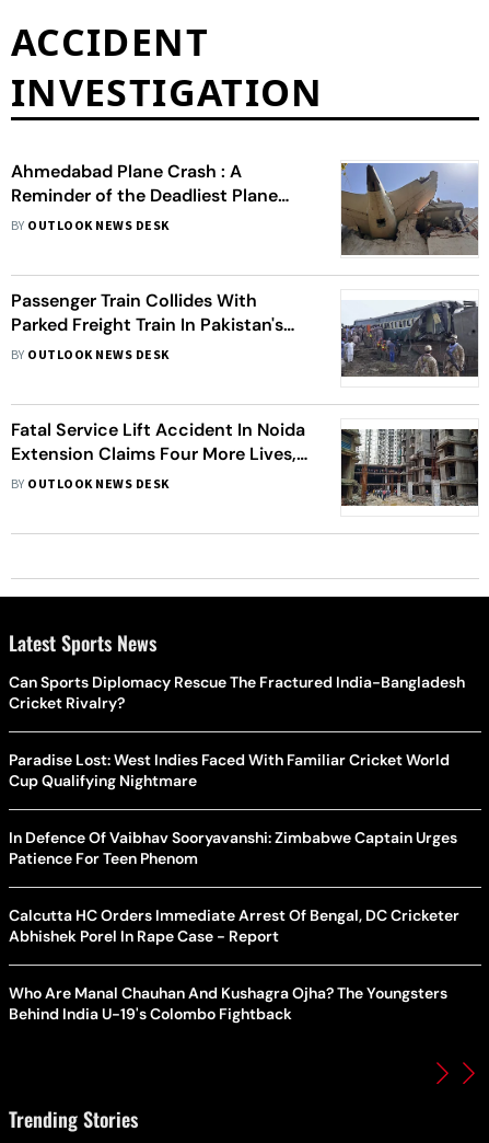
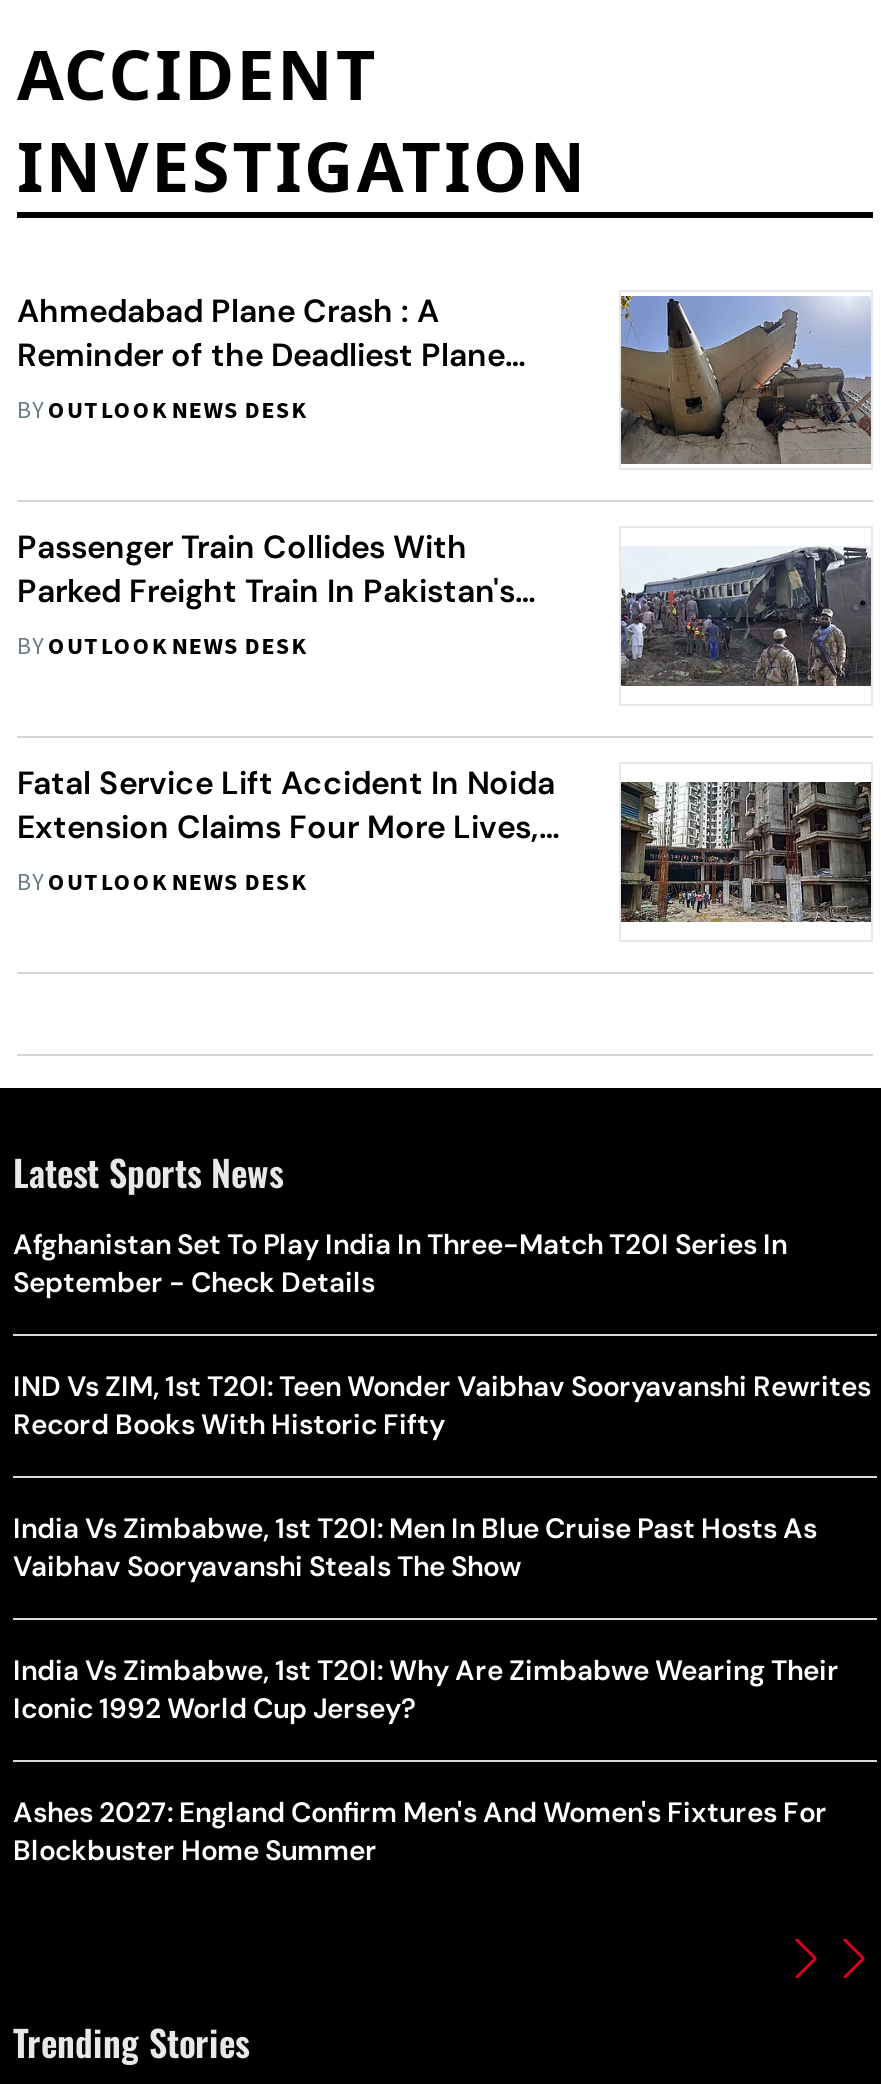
- Can Sports Diplomacy Rescue The Fractured India-Bangladesh
- Cricket Rivalry?
+ Afghanistan Set To Play India In Three-Match T20I Series In
+ September - Check Details

- Paradise Lost: West Indies Faced With Familiar Cricket World
- Cup Qualifying Nightmare
+ IND Vs ZIM, 1st T20I: Teen Wonder Vaibhav Sooryavanshi Rewrites
+ Record Books With Historic Fifty

- In Defence Of Vaibhav Sooryavanshi: Zimbabwe Captain Urges
- Patience For Teen Phenom
+ India Vs Zimbabwe, 1st T20I: Men In Blue Cruise Past Hosts As
+ Vaibhav Sooryavanshi Steals The Show

- Calcutta HC Orders Immediate Arrest Of Bengal, DC Cricketer
- Abhishek Porel In Rape Case - Report
+ India Vs Zimbabwe, 1st T20I: Why Are Zimbabwe Wearing Their
+ Iconic 1992 World Cup Jersey?

- Who Are Manal Chauhan And Kushagra Ojha? The Youngsters
- Behind India U-19's Colombo Fightback
+ Ashes 2027: England Confirm Men's And Women's Fixtures For
+ Blockbuster Home Summer
